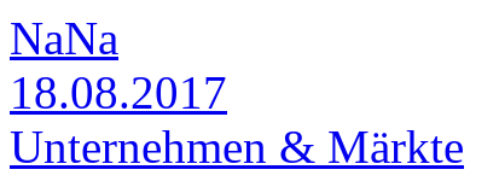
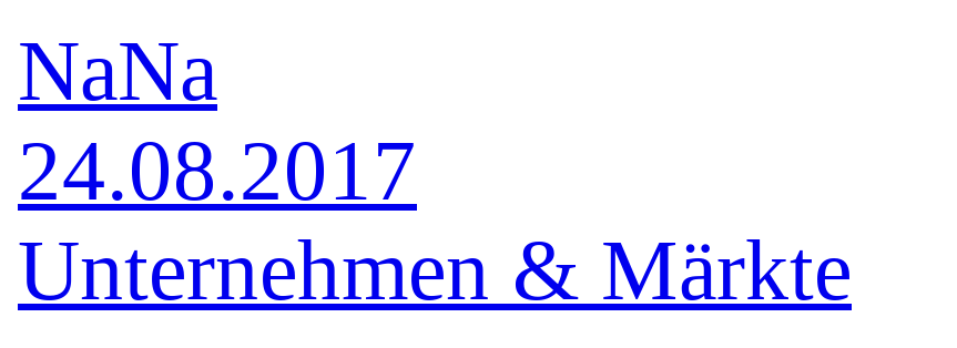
- 18.08.2017
+ 24.08.2017
